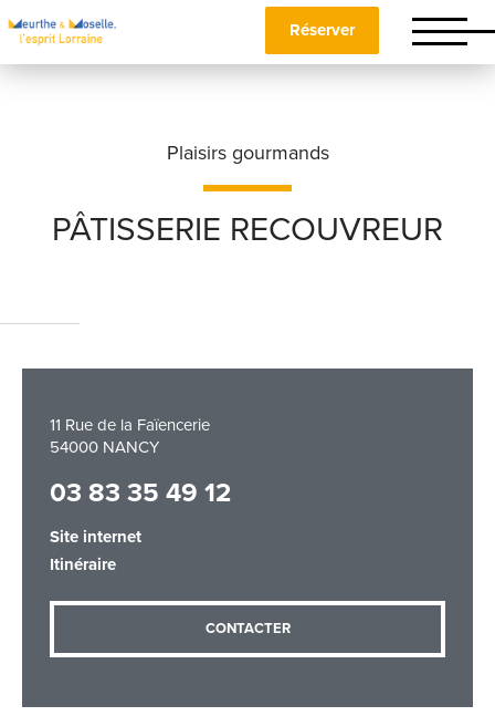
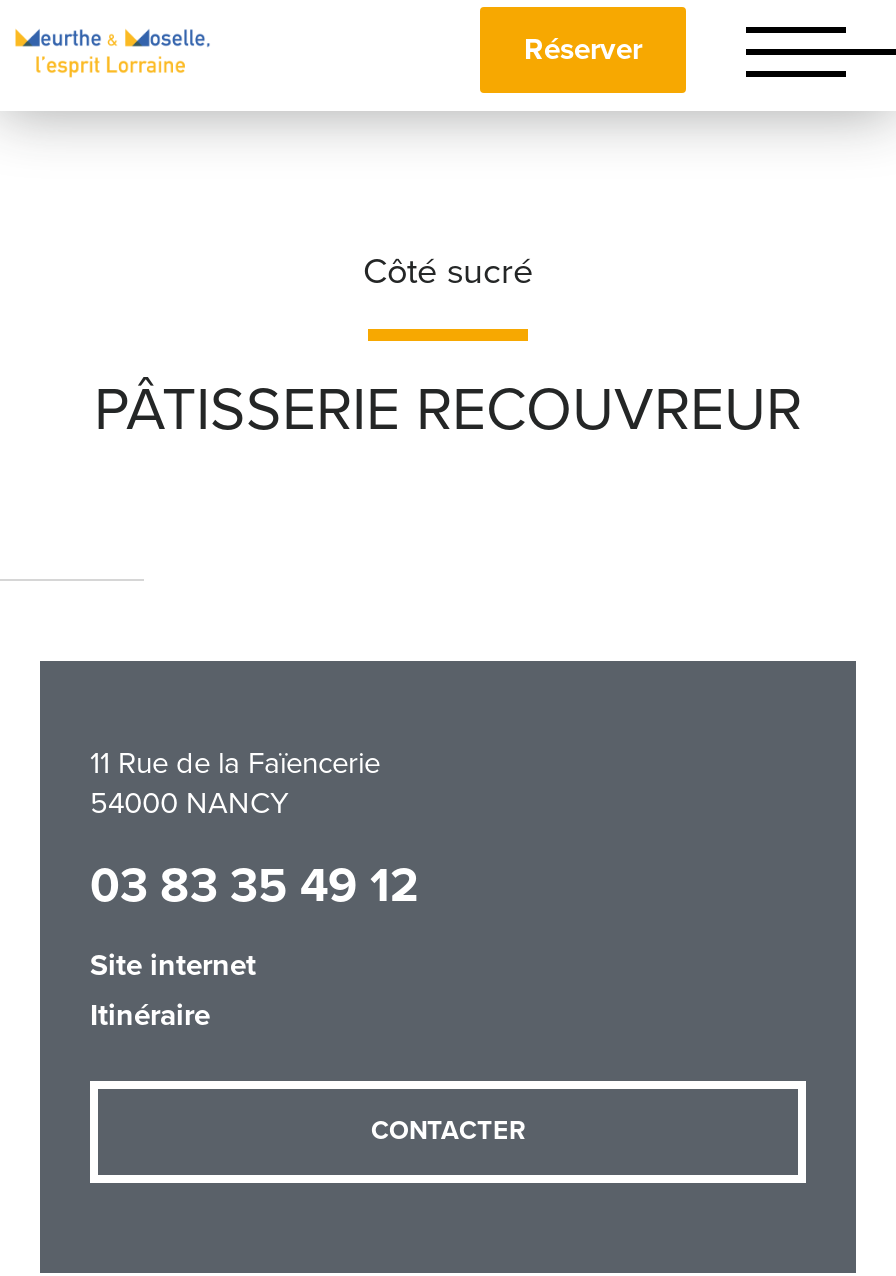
- Plaisirs gourmands
+ Côté sucré
